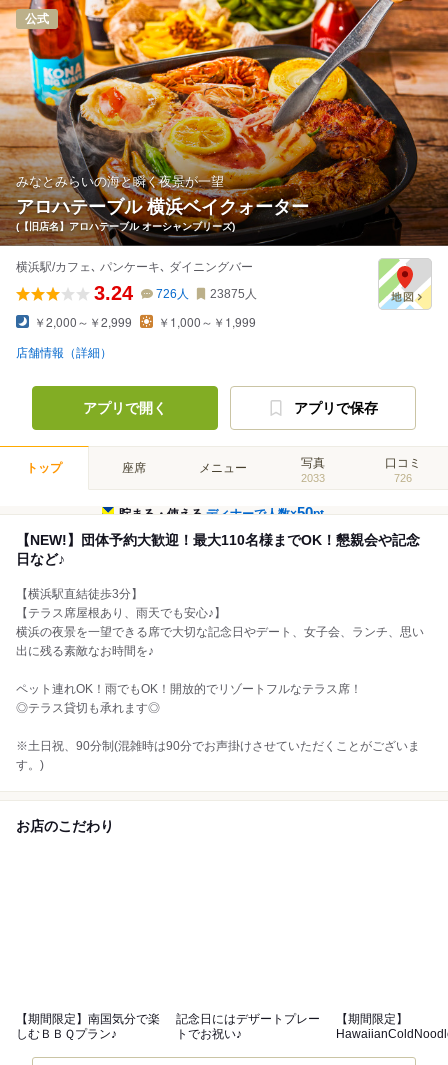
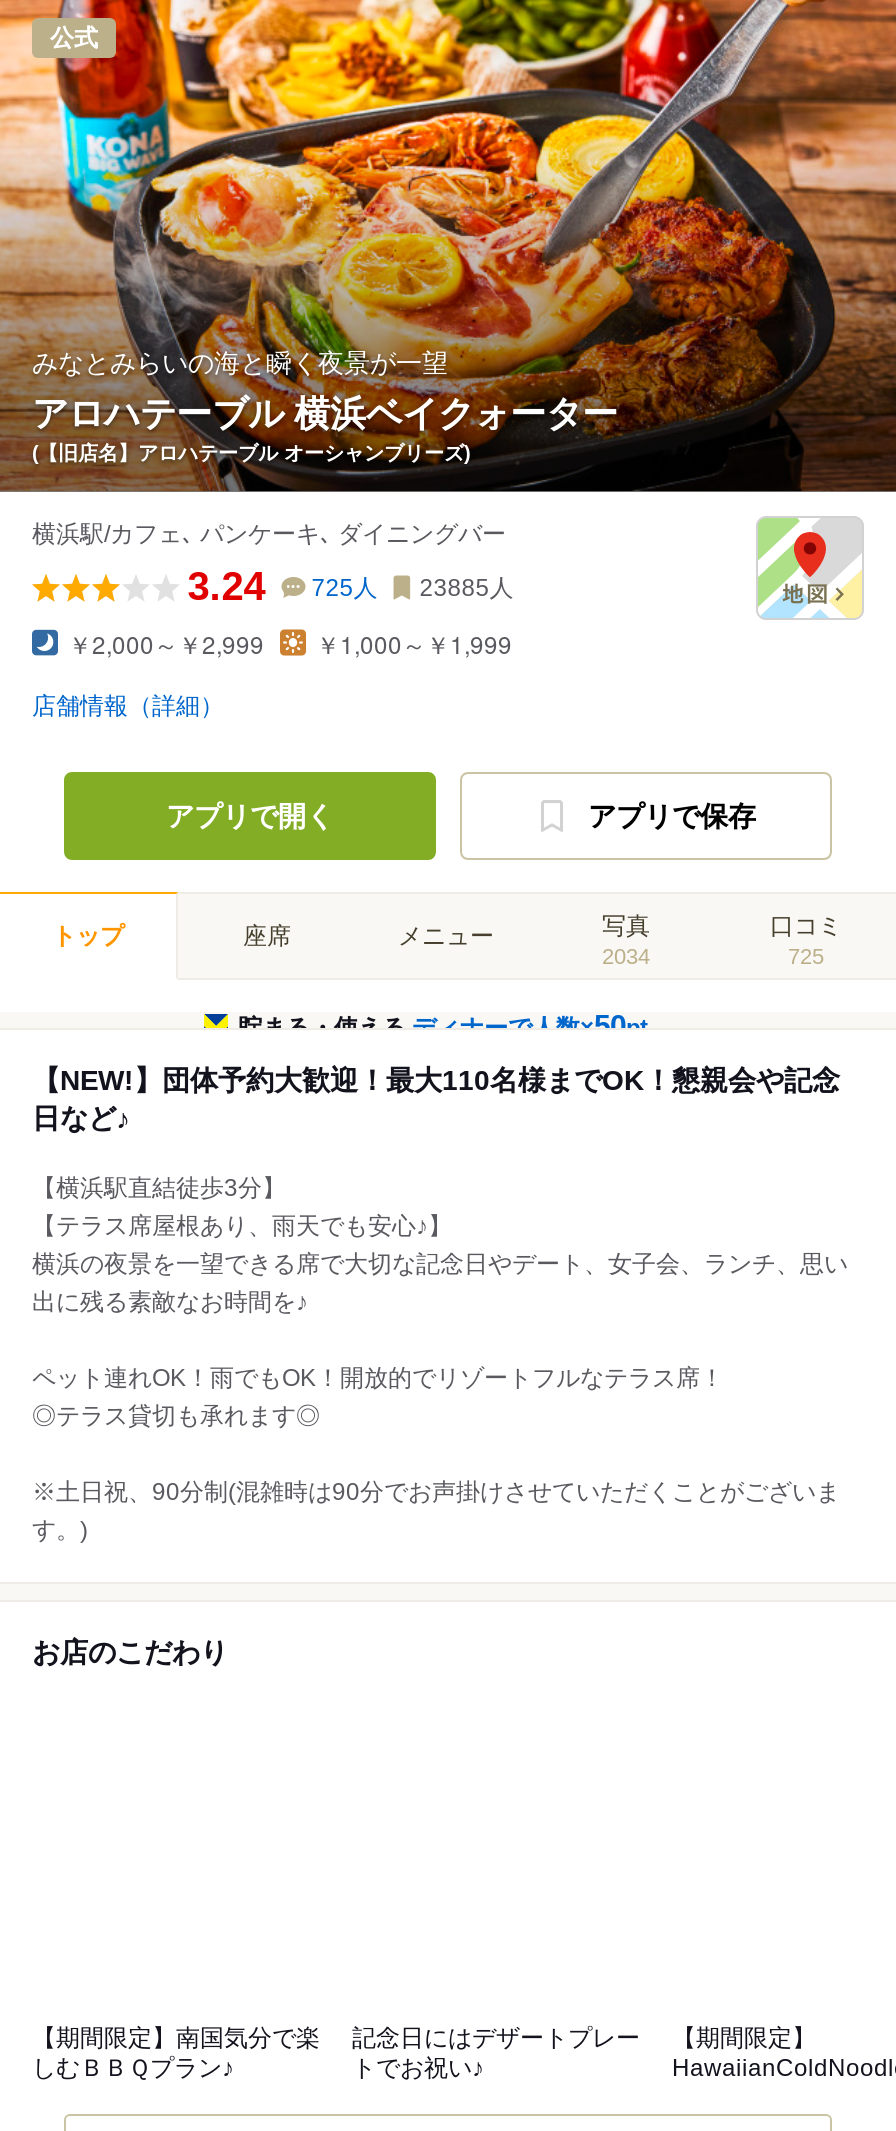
- 726人
+ 725人

- 23875人
+ 23885人

- 2033
+ 2034

- 726
+ 725
